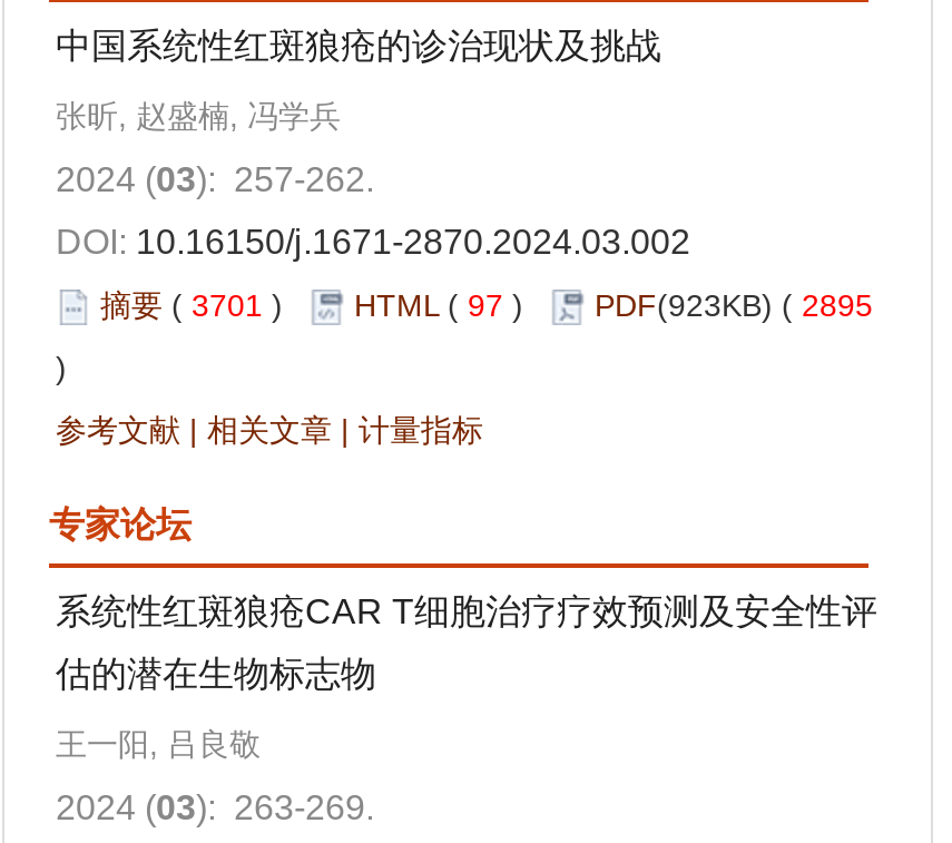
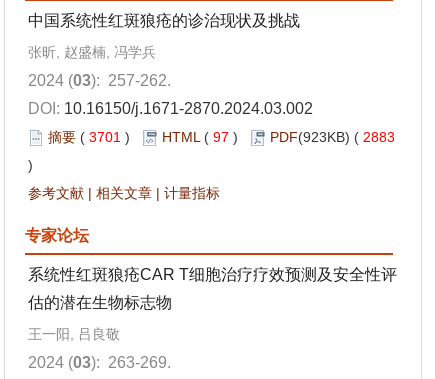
- 摘要(3701) HTML (97) PDF(923KB) (2895
+ 摘要(3701) HTML (97) PDF(923KB) (2883
